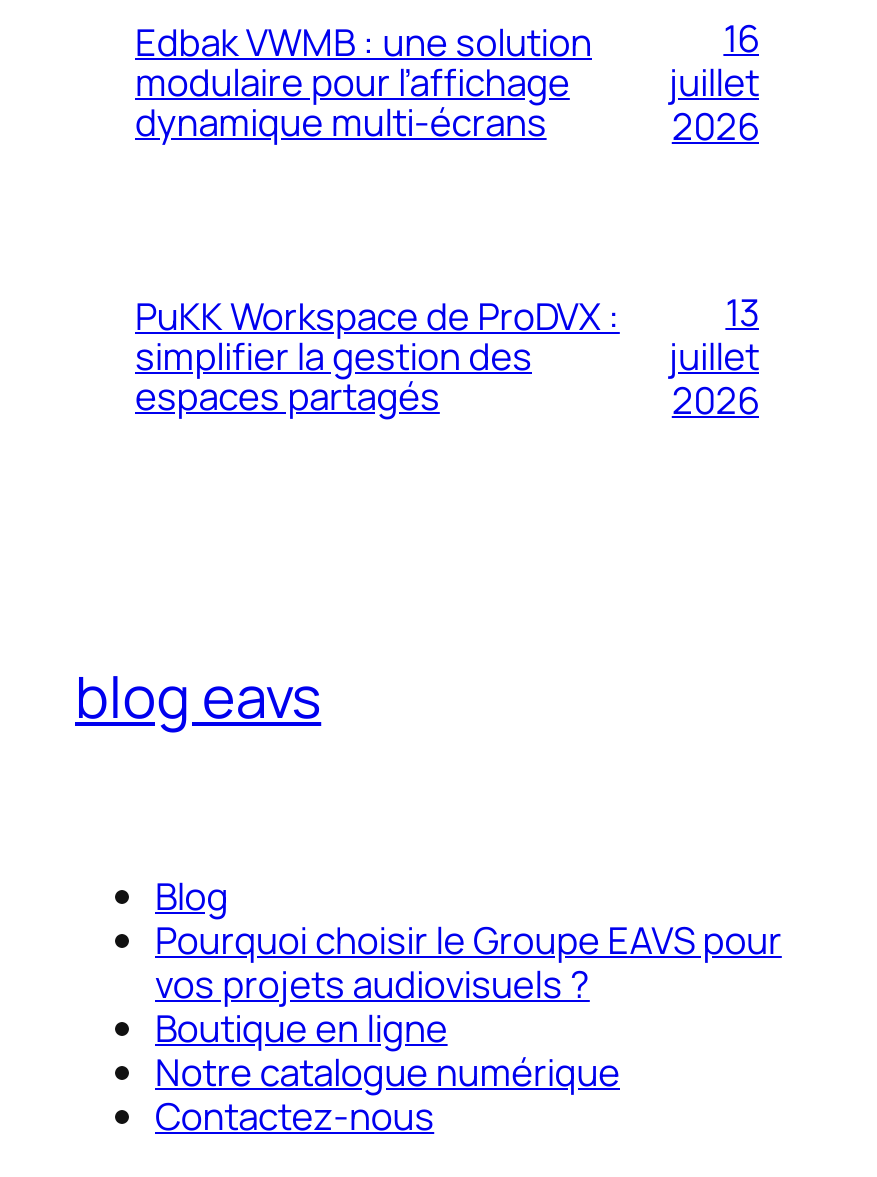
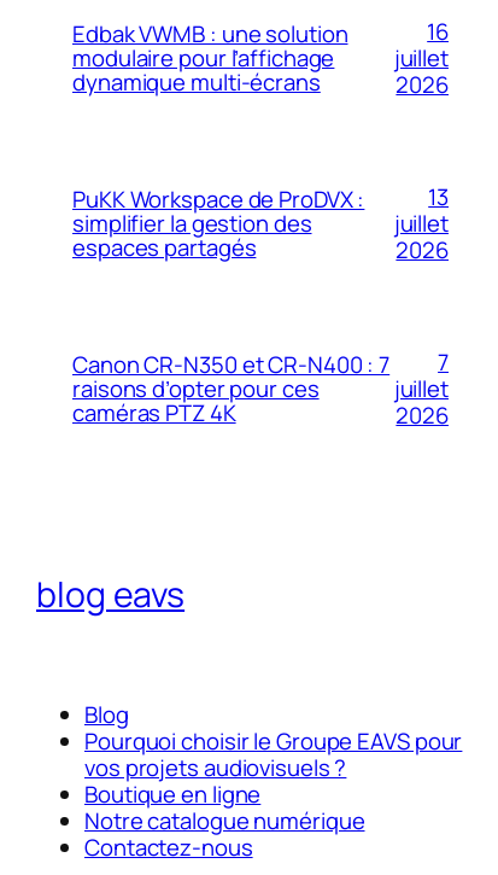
+ Canon CR-N350 et CR-N400 : 7
+ raisons d’opter pour ces
+ caméras PTZ 4K

+ 7
+ juillet
+ 2026
